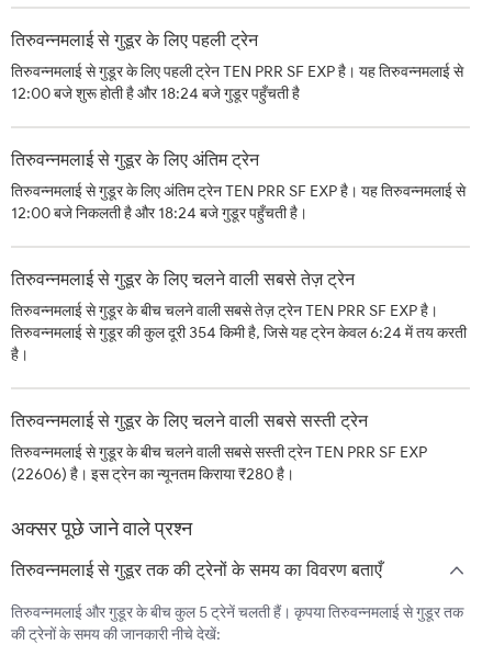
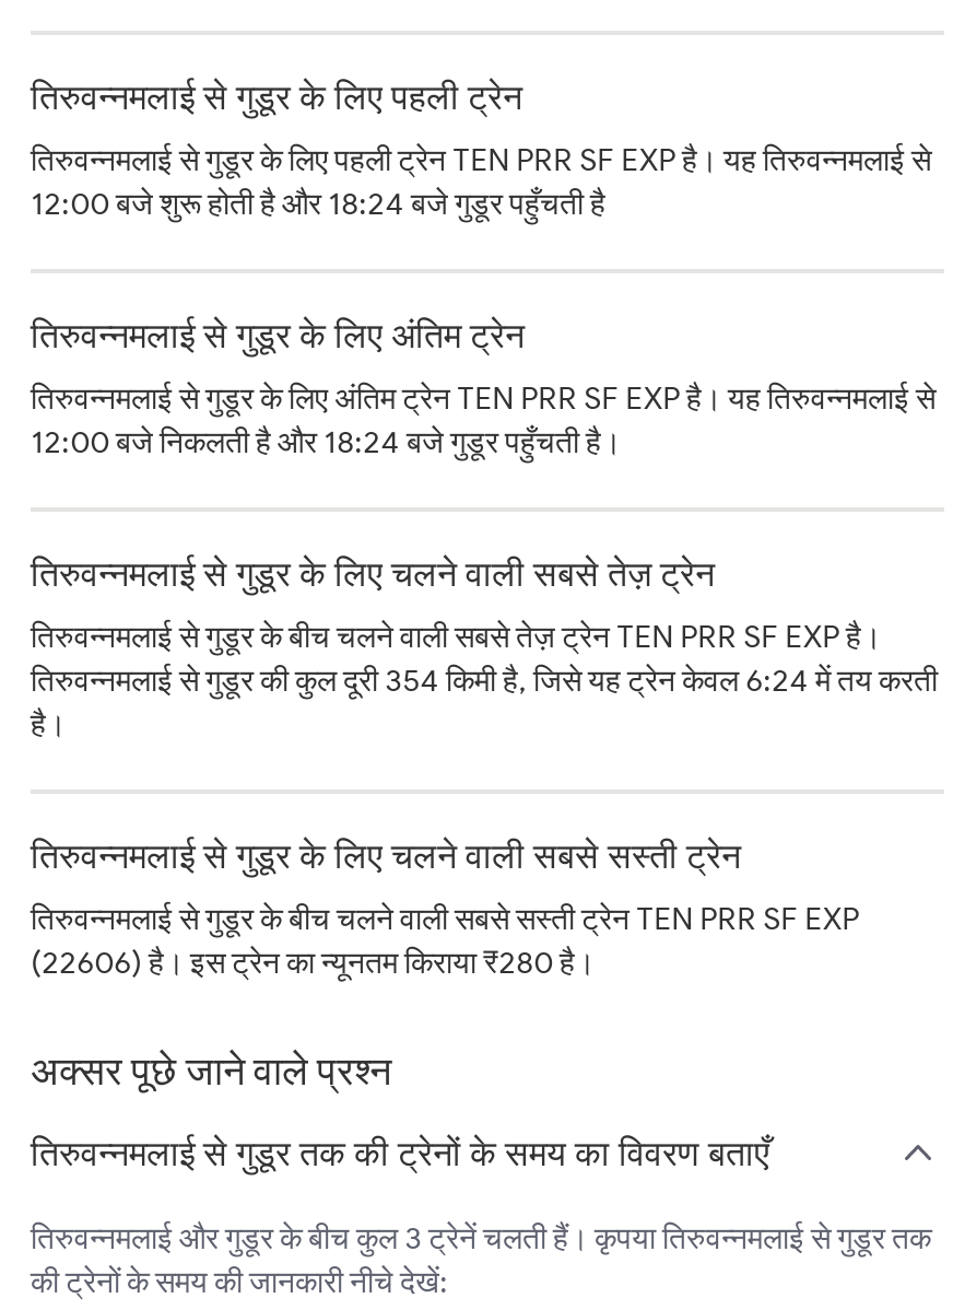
- तिरुवन्नमलाई और गुडूर के बीच कुल 5 ट्रेनें चलती हैं। कृपया तिरुवन्नमलाई से गुडूर तक
+ तिरुवन्नमलाई और गुडूर के बीच कुल 3 ट्रेनें चलती हैं। कृपया तिरुवन्नमलाई से गुडूर तक
